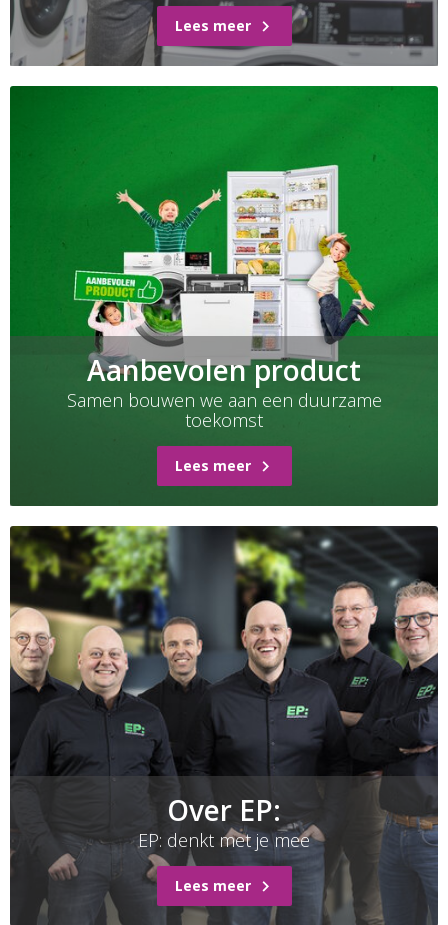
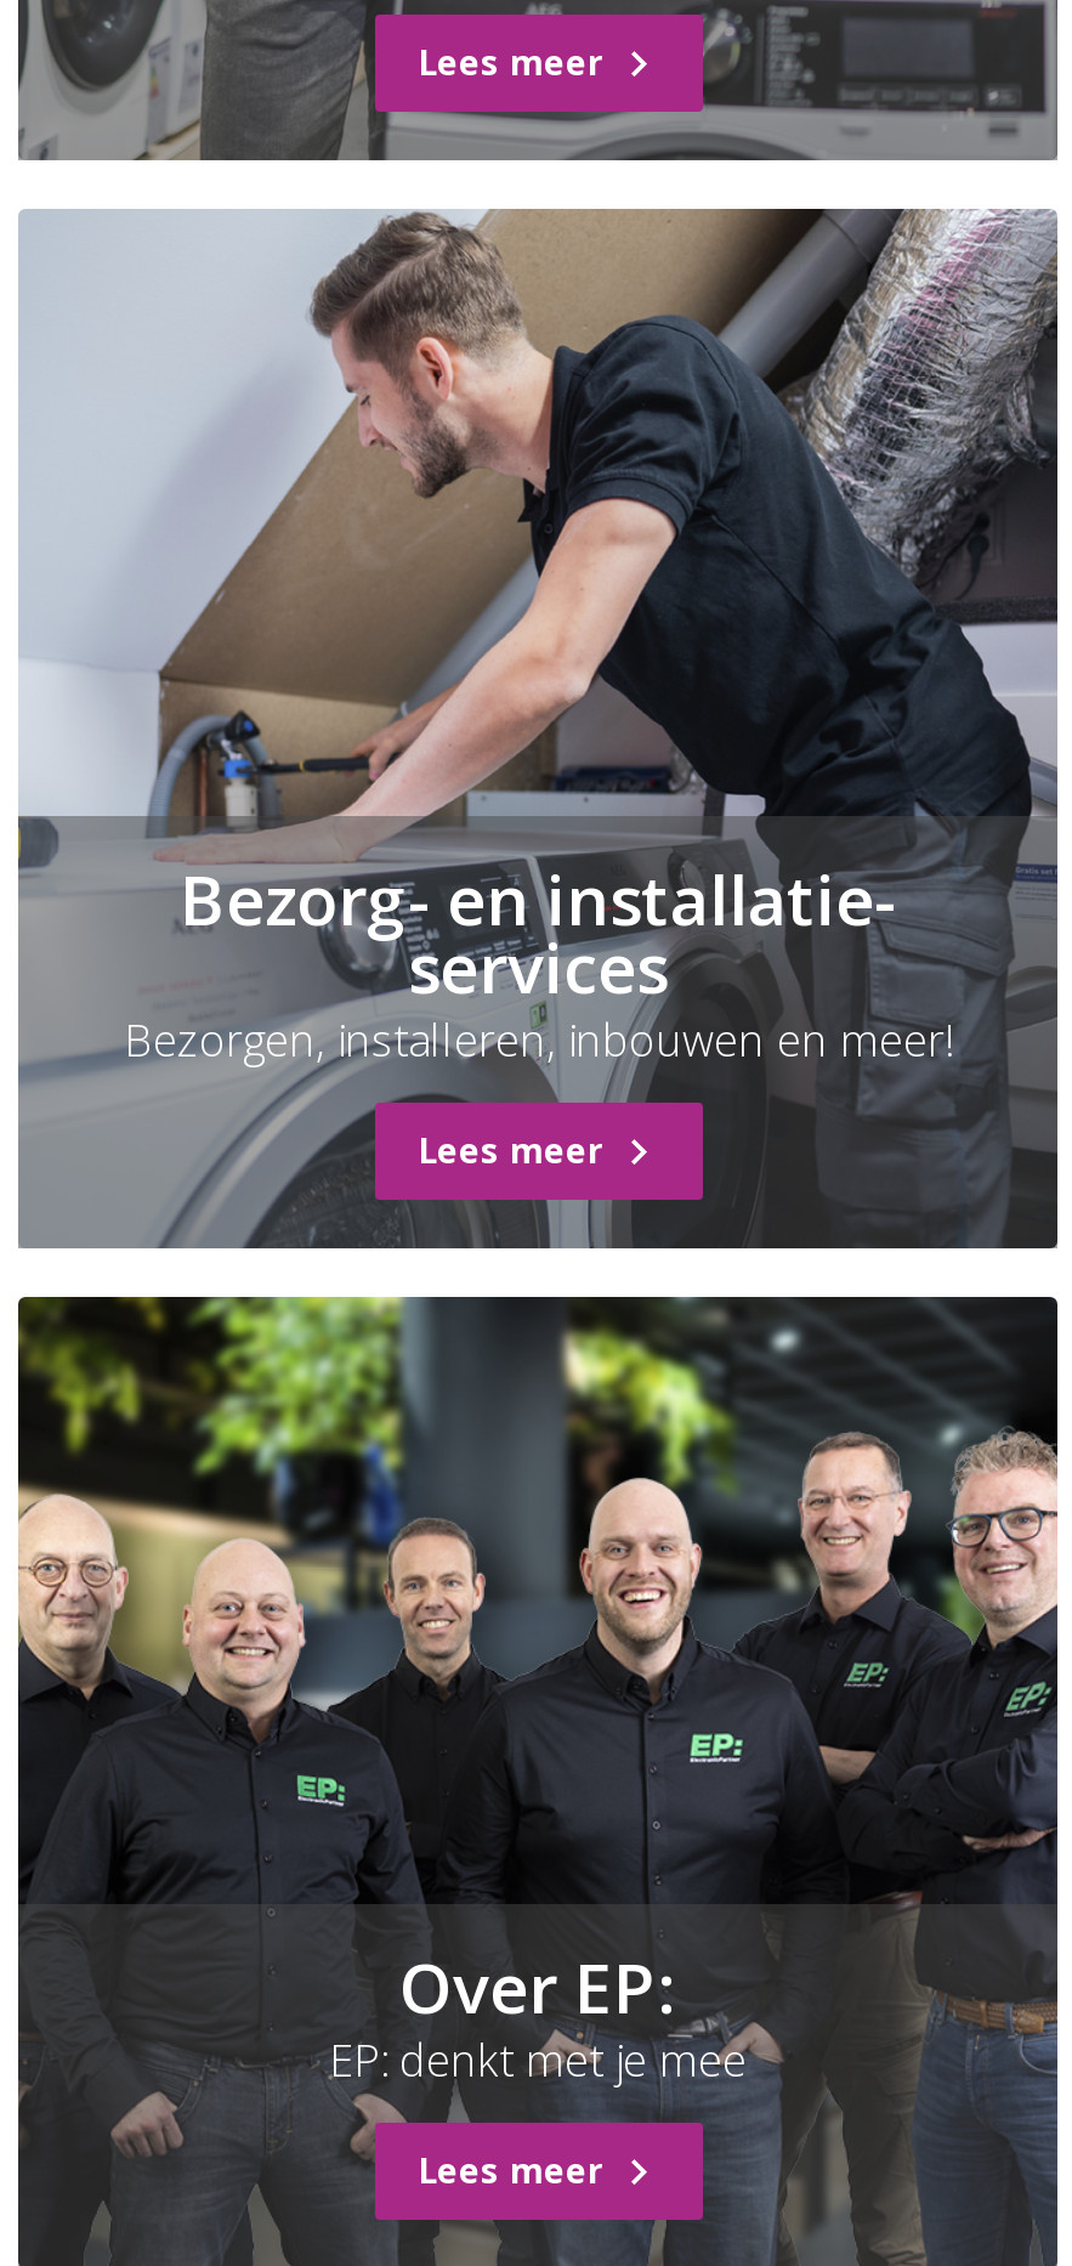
- [image]
- Aanbevolen product
- Samen bouwen we aan een duurzame
- toekomst
+ [image]
+ Bezorg- en installatie-
+ services
+ Bezorgen, installeren, inbouwen en meer!
